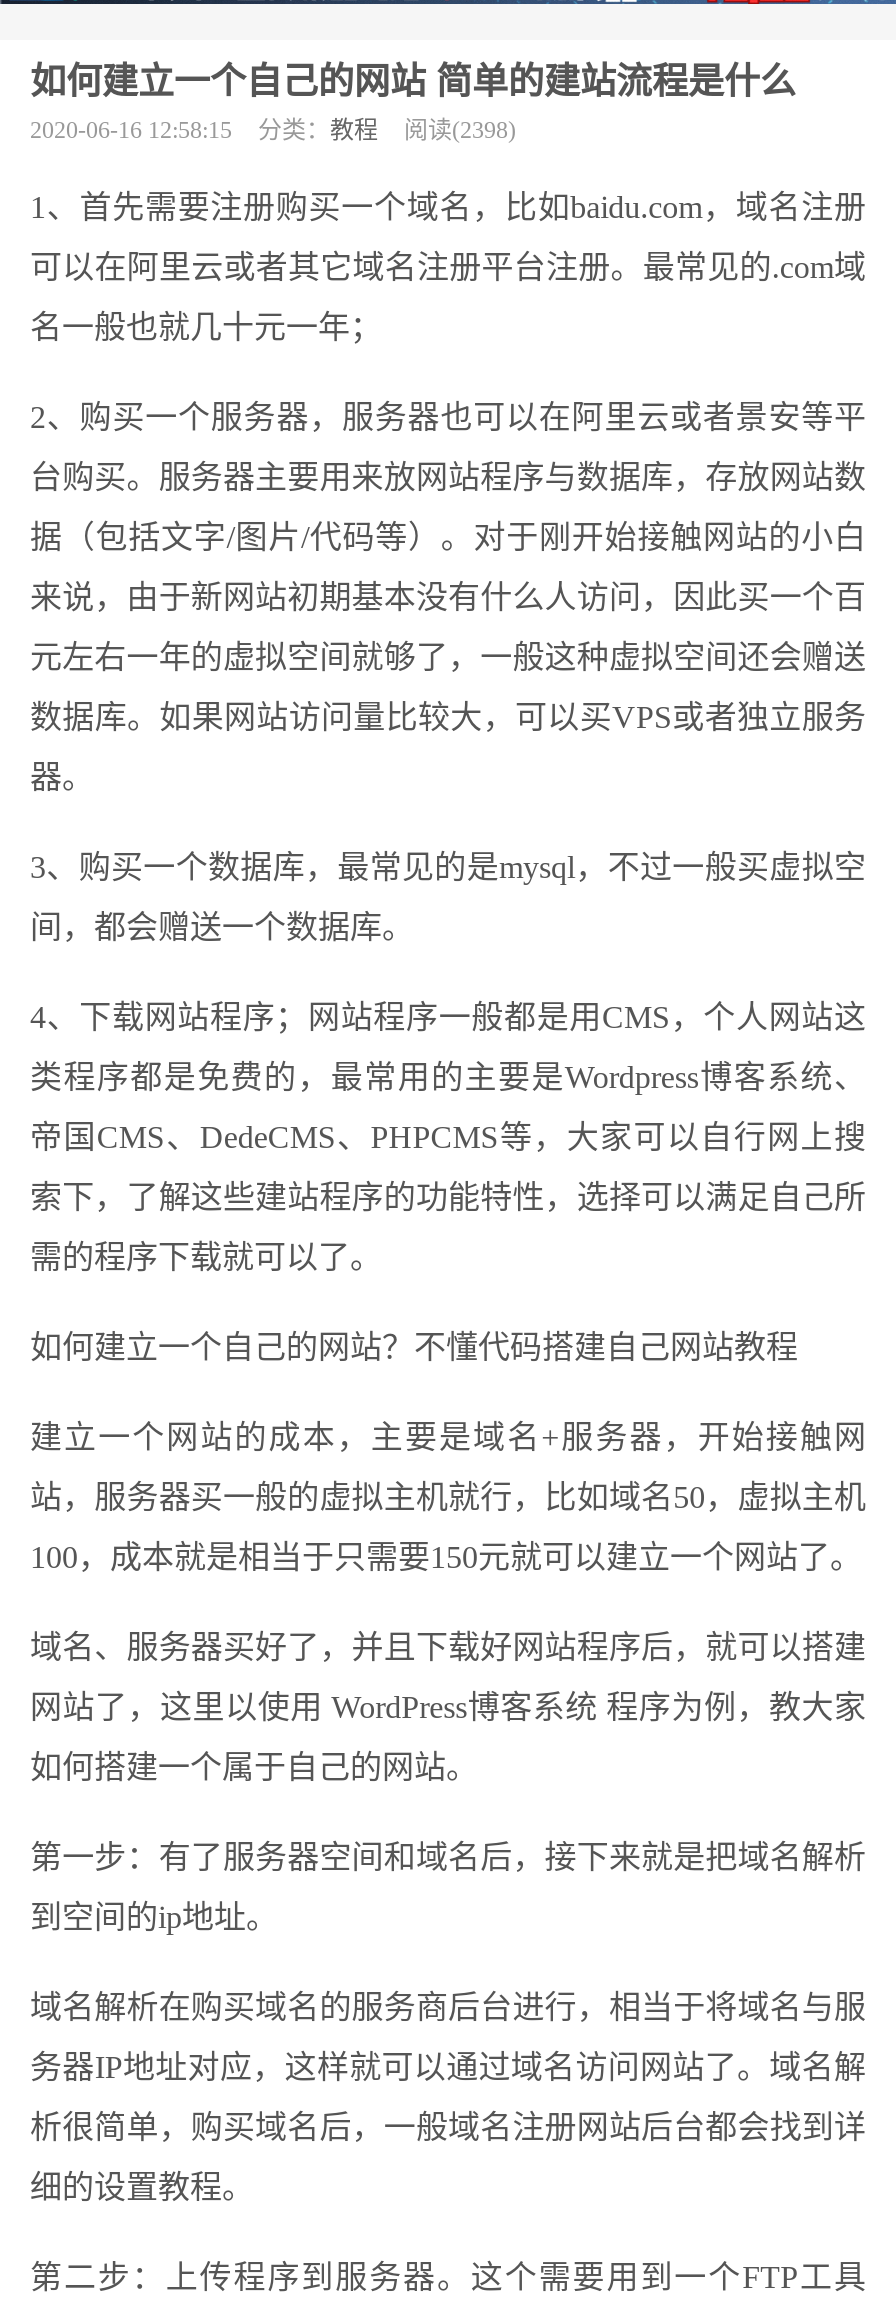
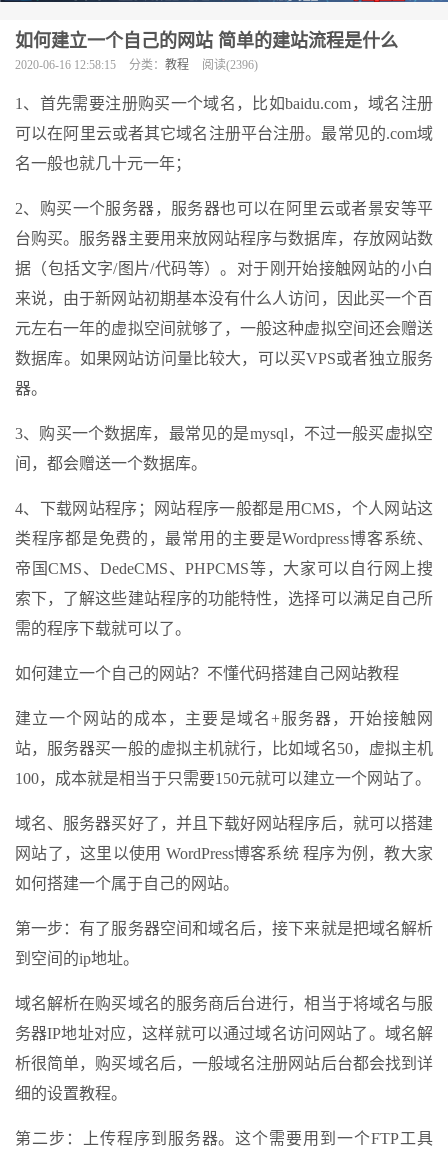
- 2020-06-16 12:58:15 分类：教程 阅读(2398)
+ 2020-06-16 12:58:15 分类：教程 阅读(2396)
